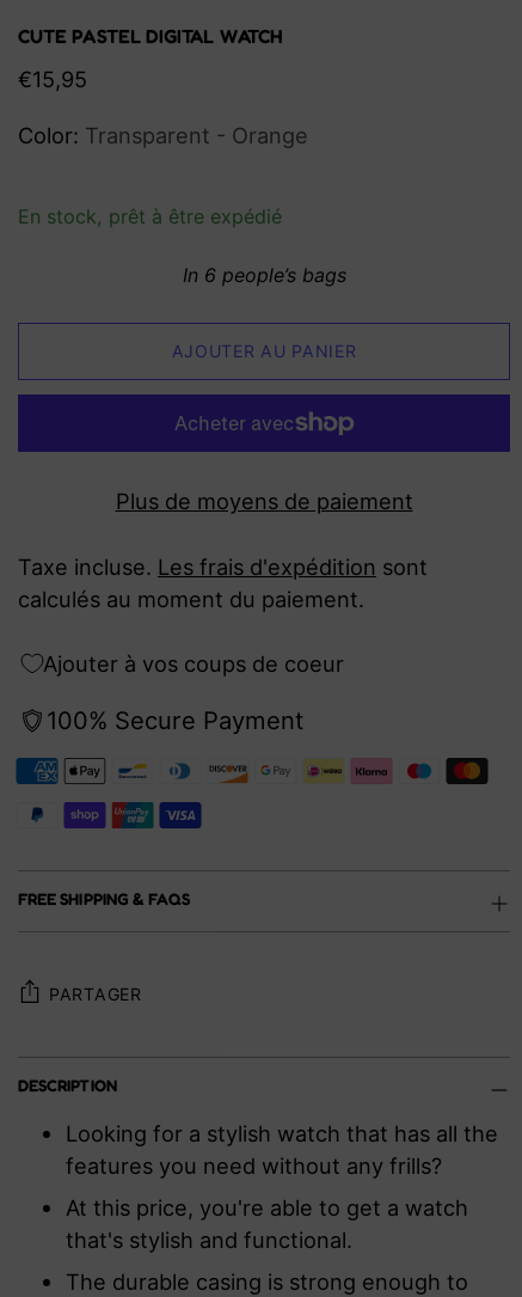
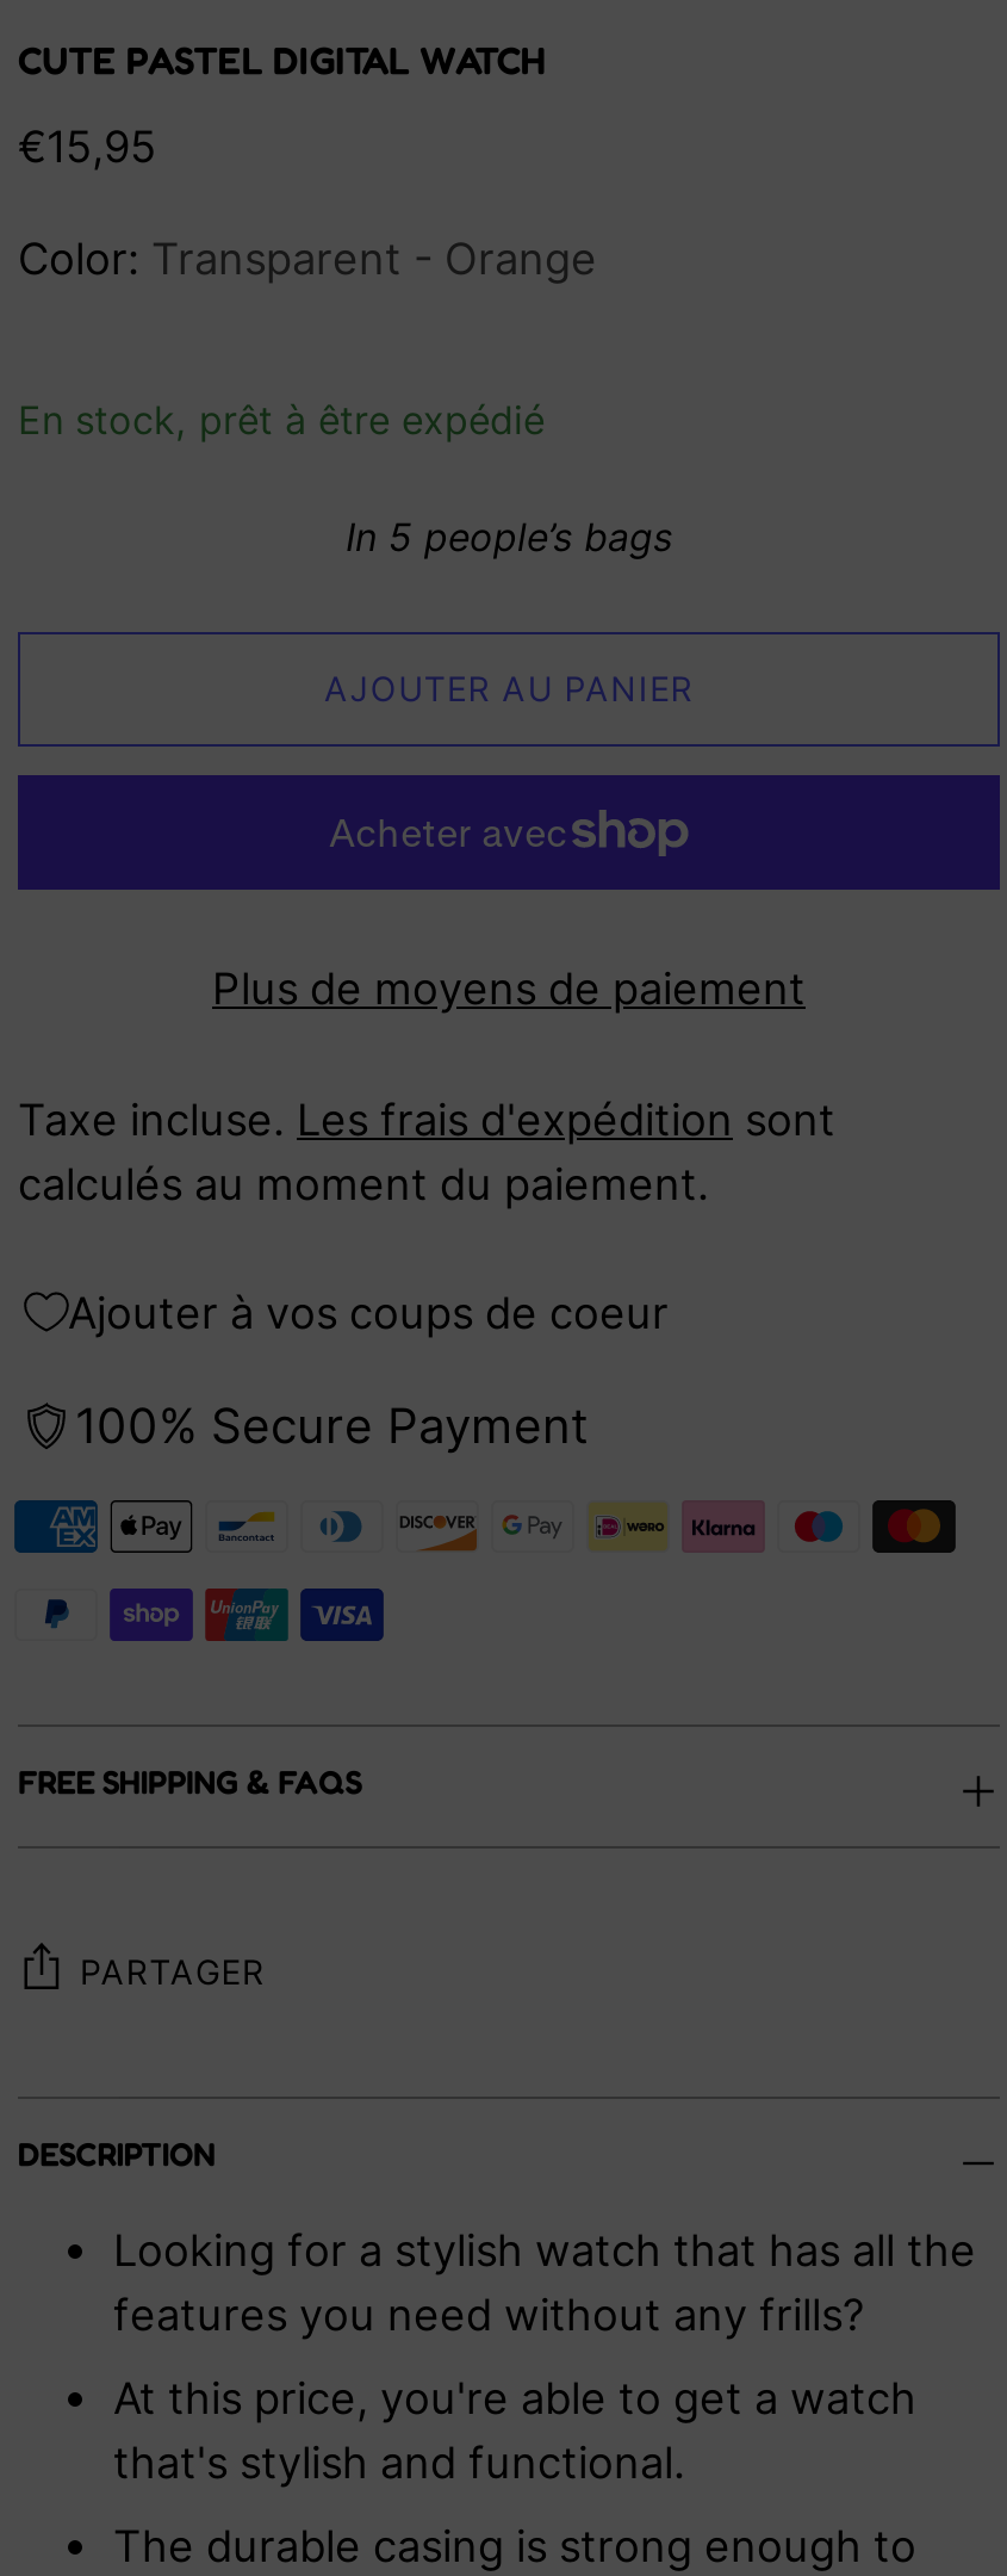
- In 6 people’s bags
+ In 5 people’s bags
